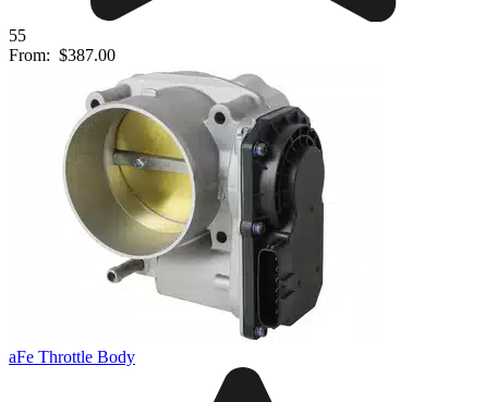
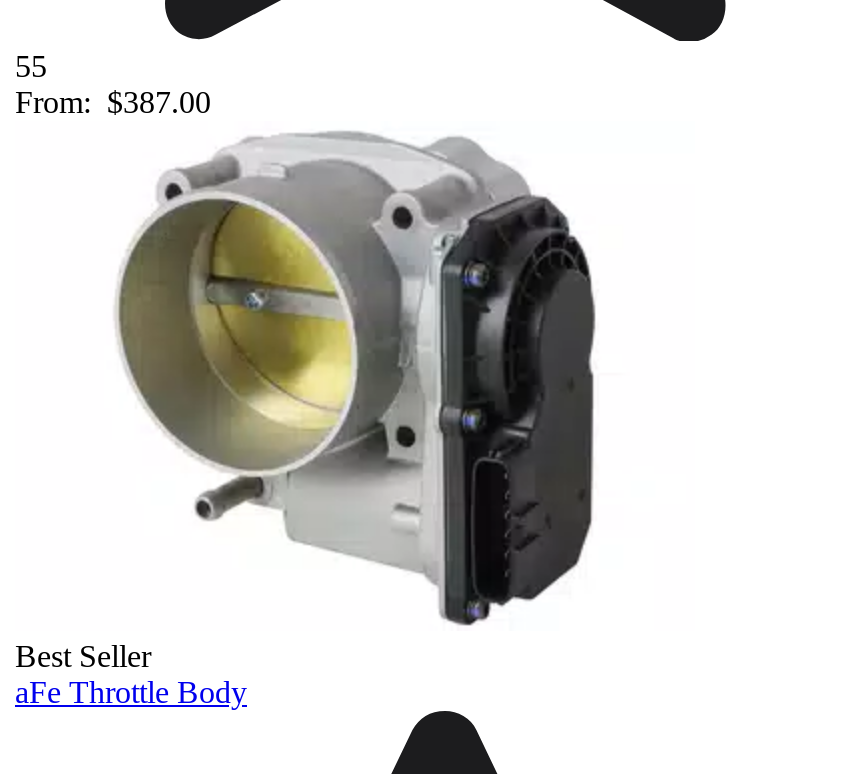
+ Best Seller
